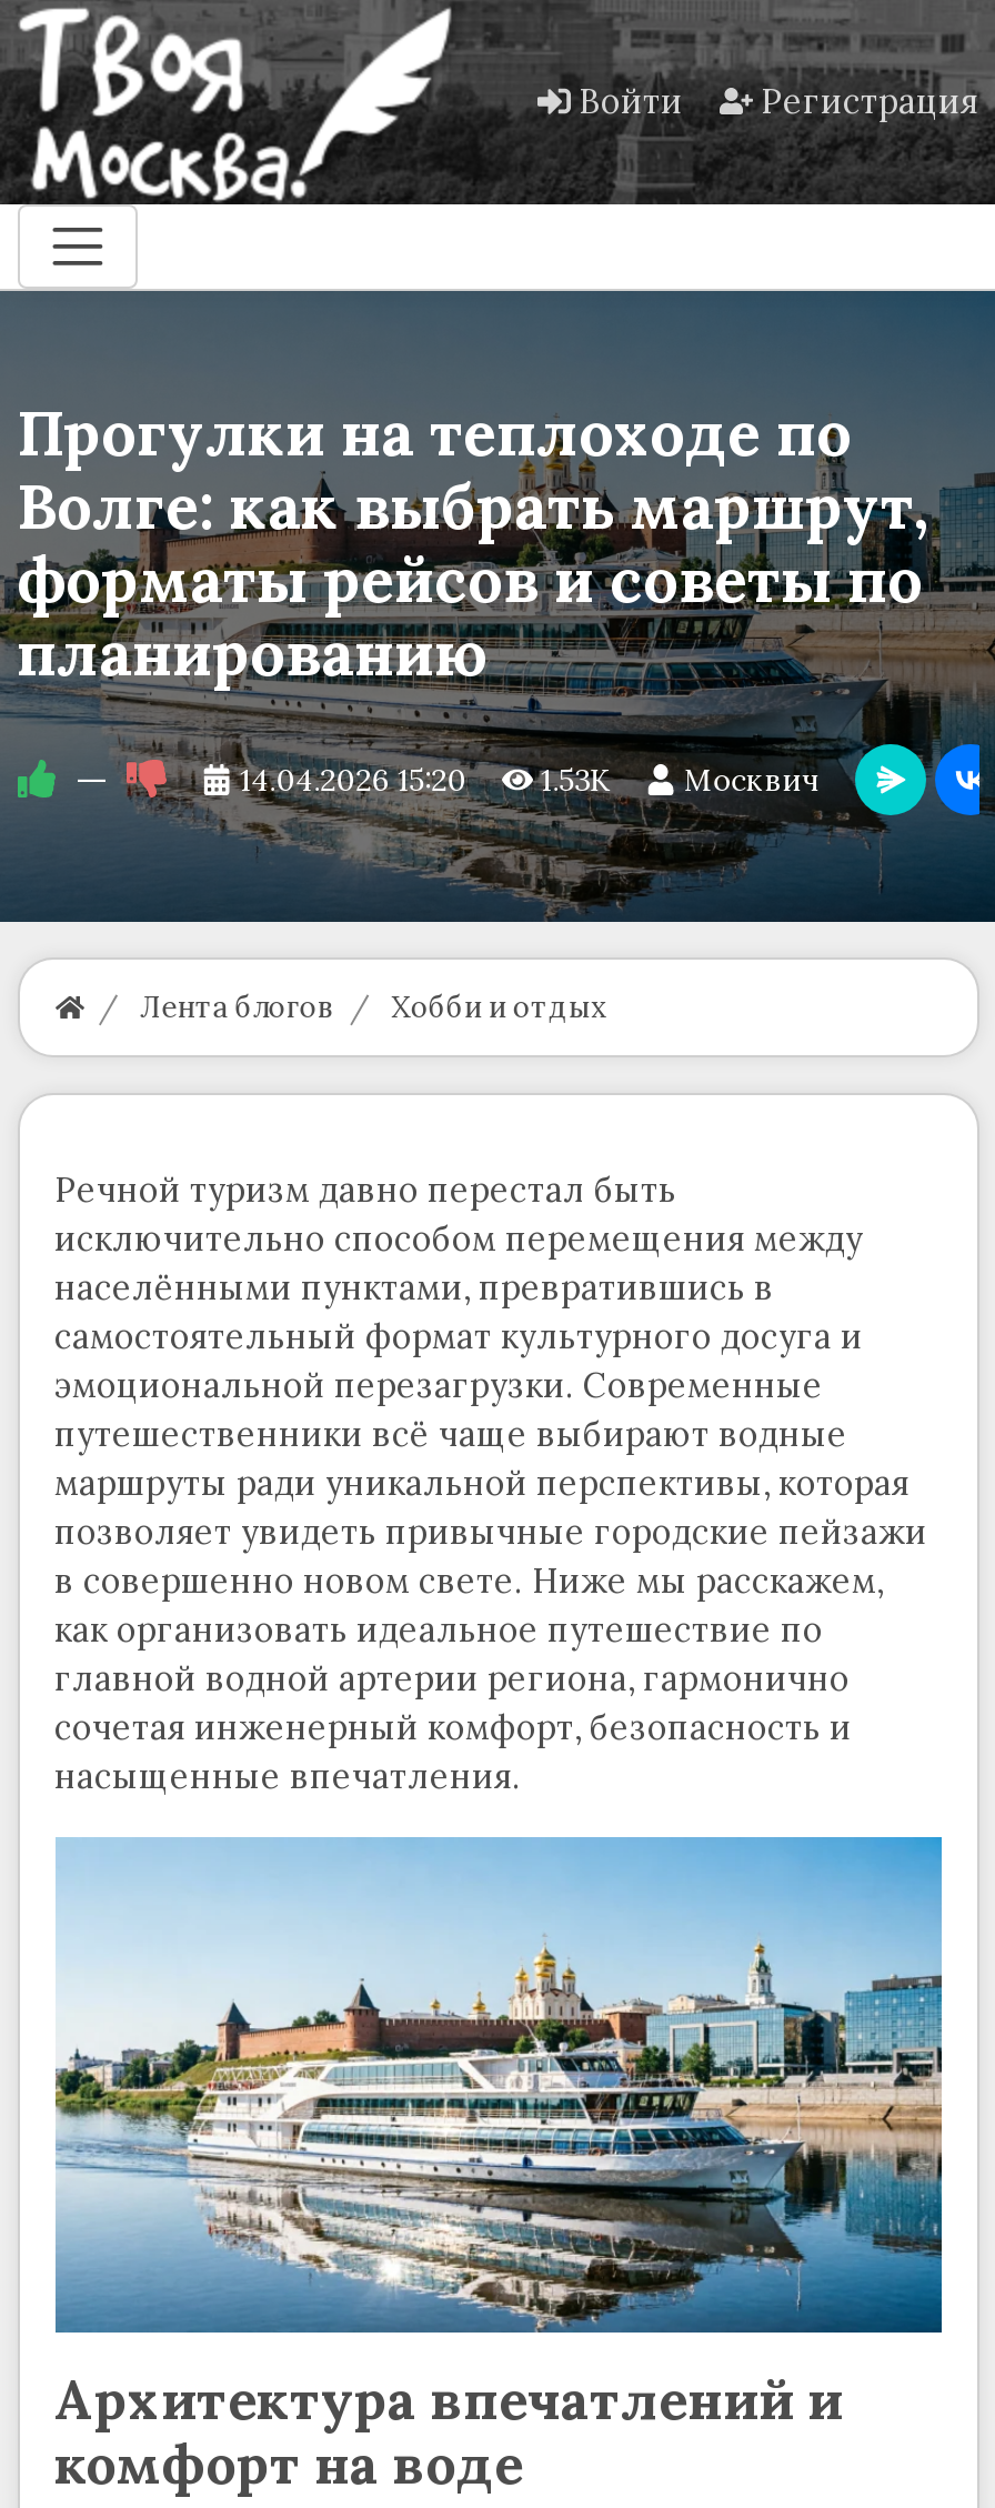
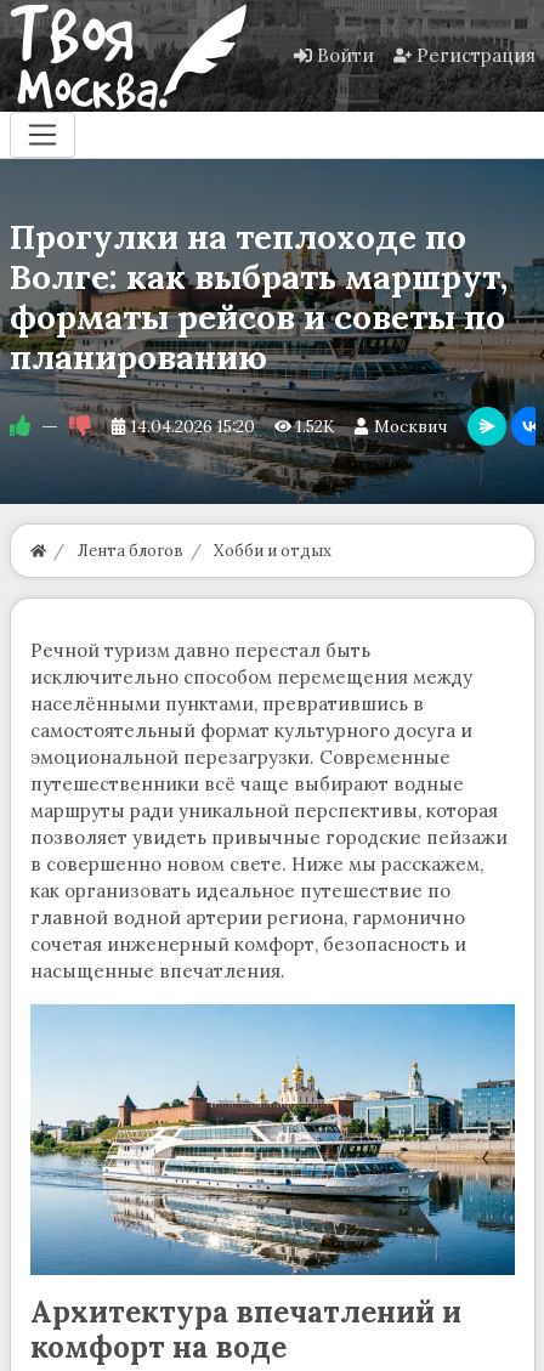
- 14.04.2026 15:20 1.53K Москвич
+ 14.04.2026 15:20 1.52K Москвич
